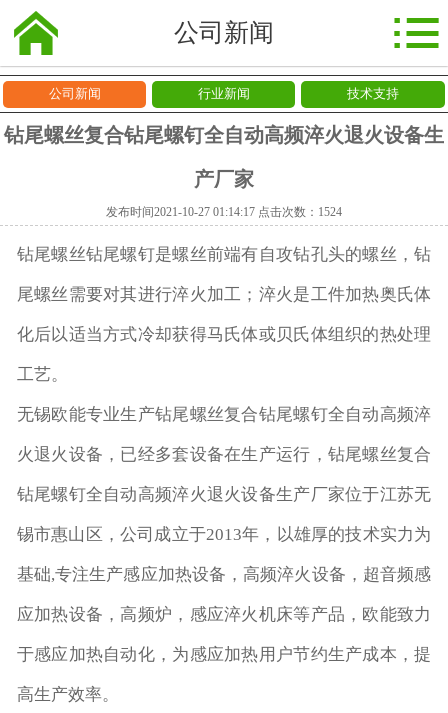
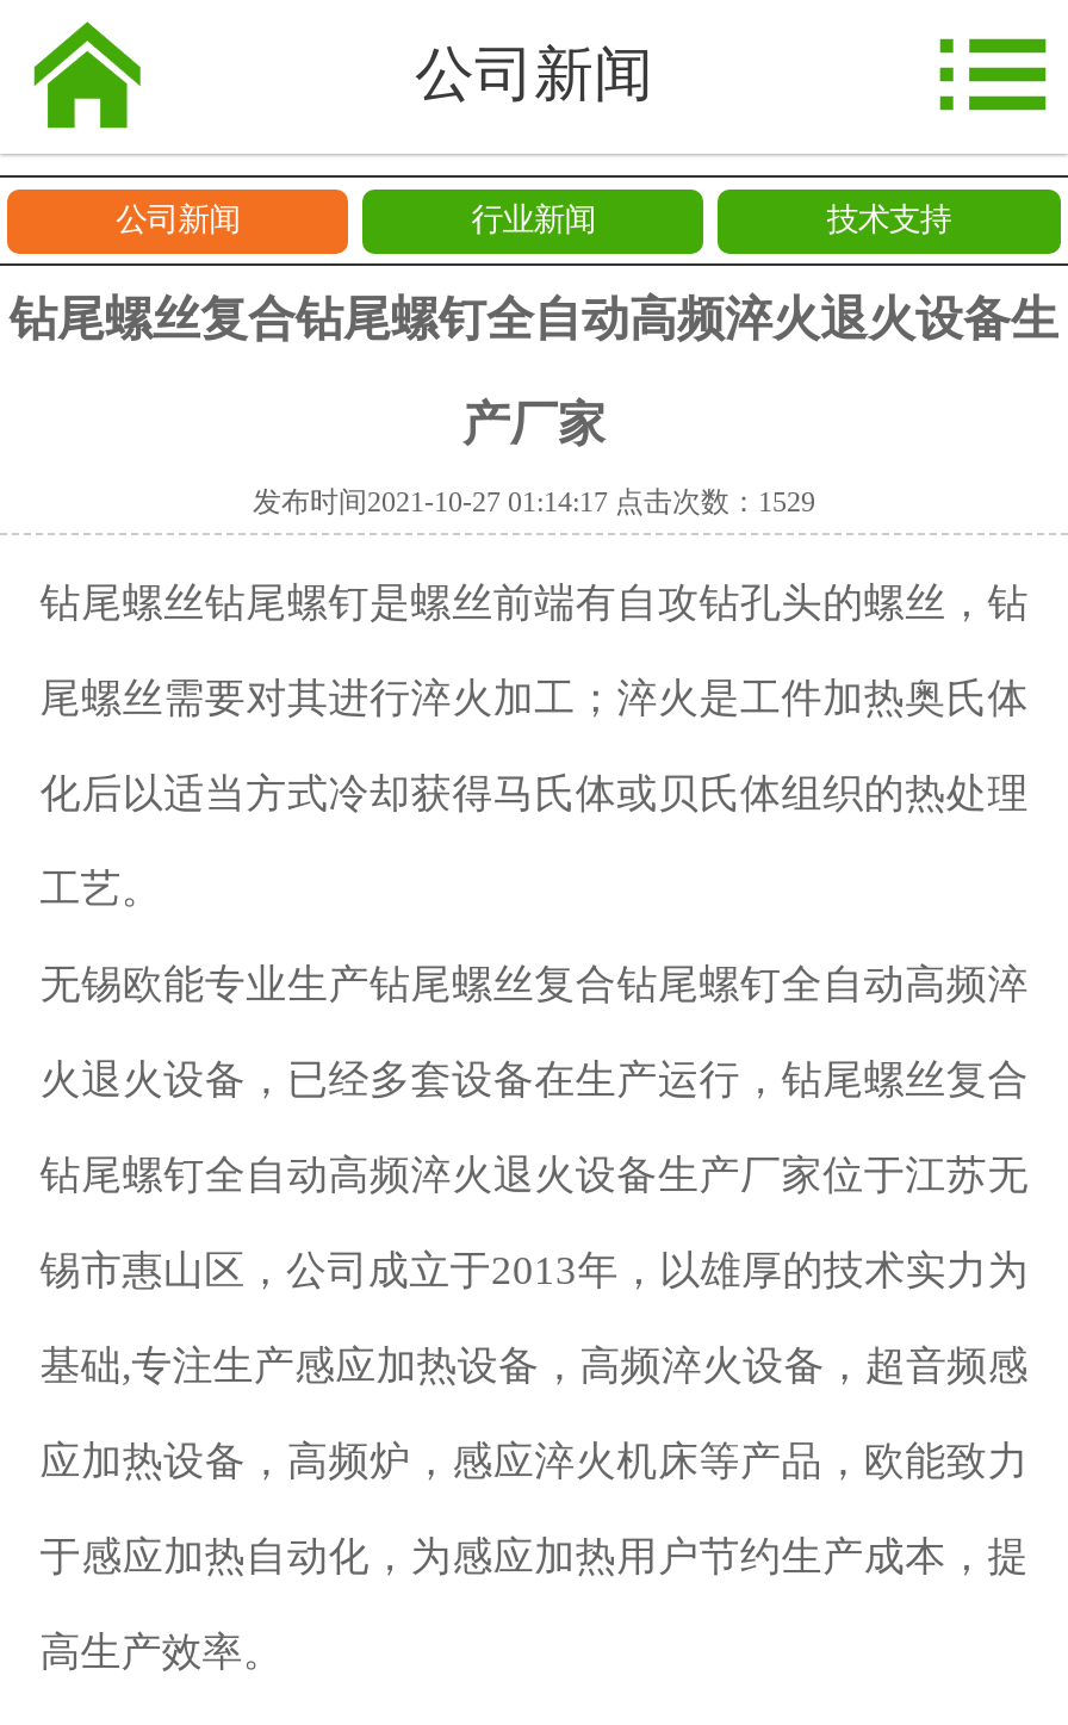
- 发布时间2021-10-27 01:14:17 点击次数：1524
+ 发布时间2021-10-27 01:14:17 点击次数：1529
